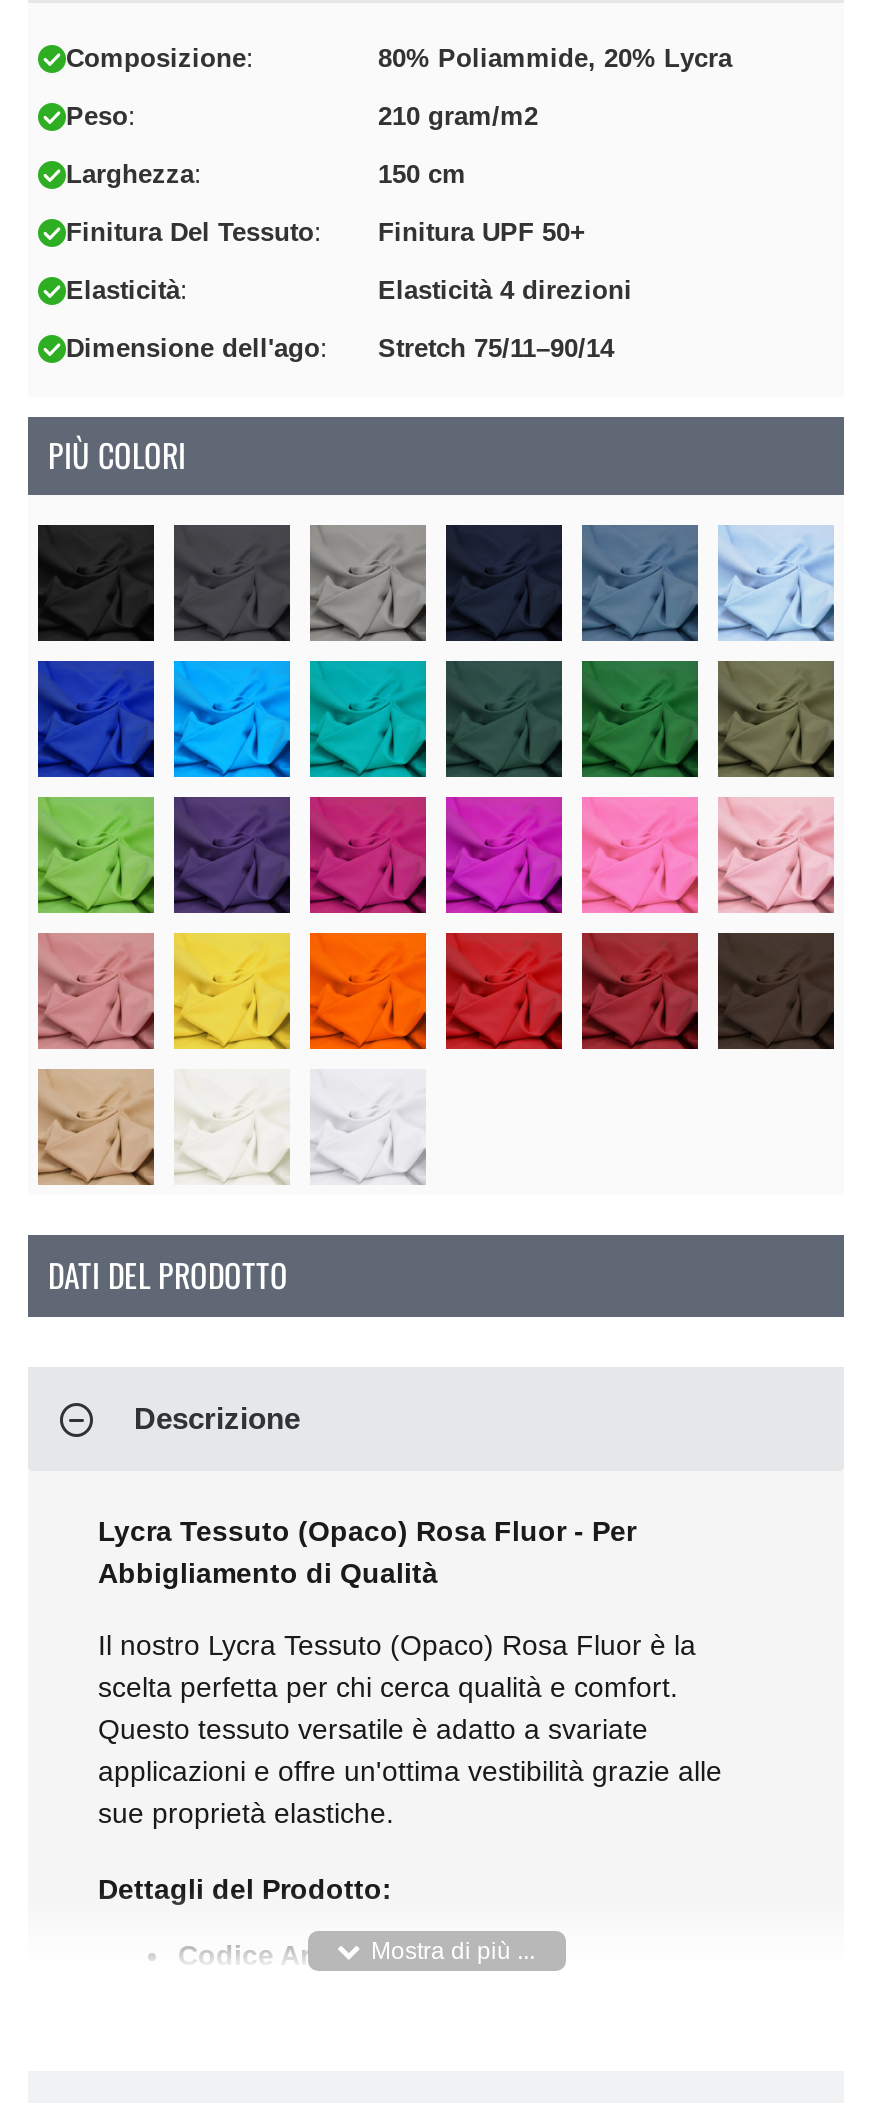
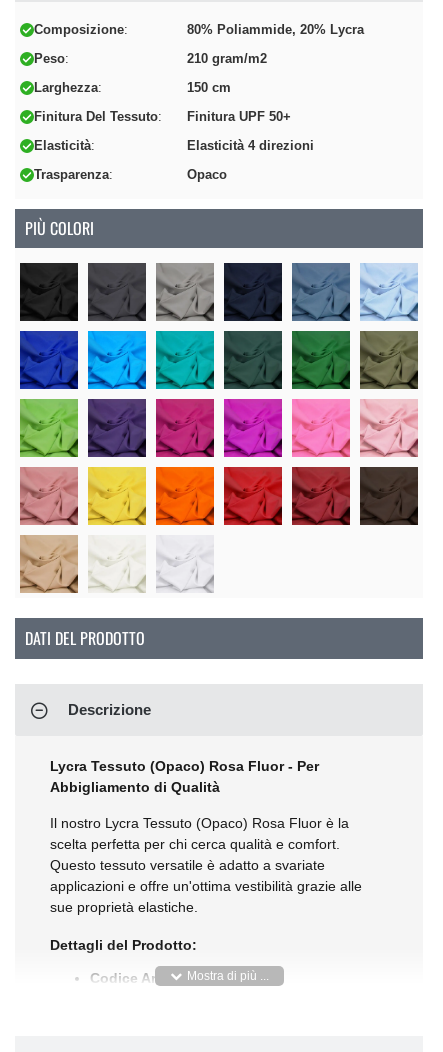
- Dimensione dell'ago
- Stretch 75/11–90/14
+ Trasparenza
+ Opaco
